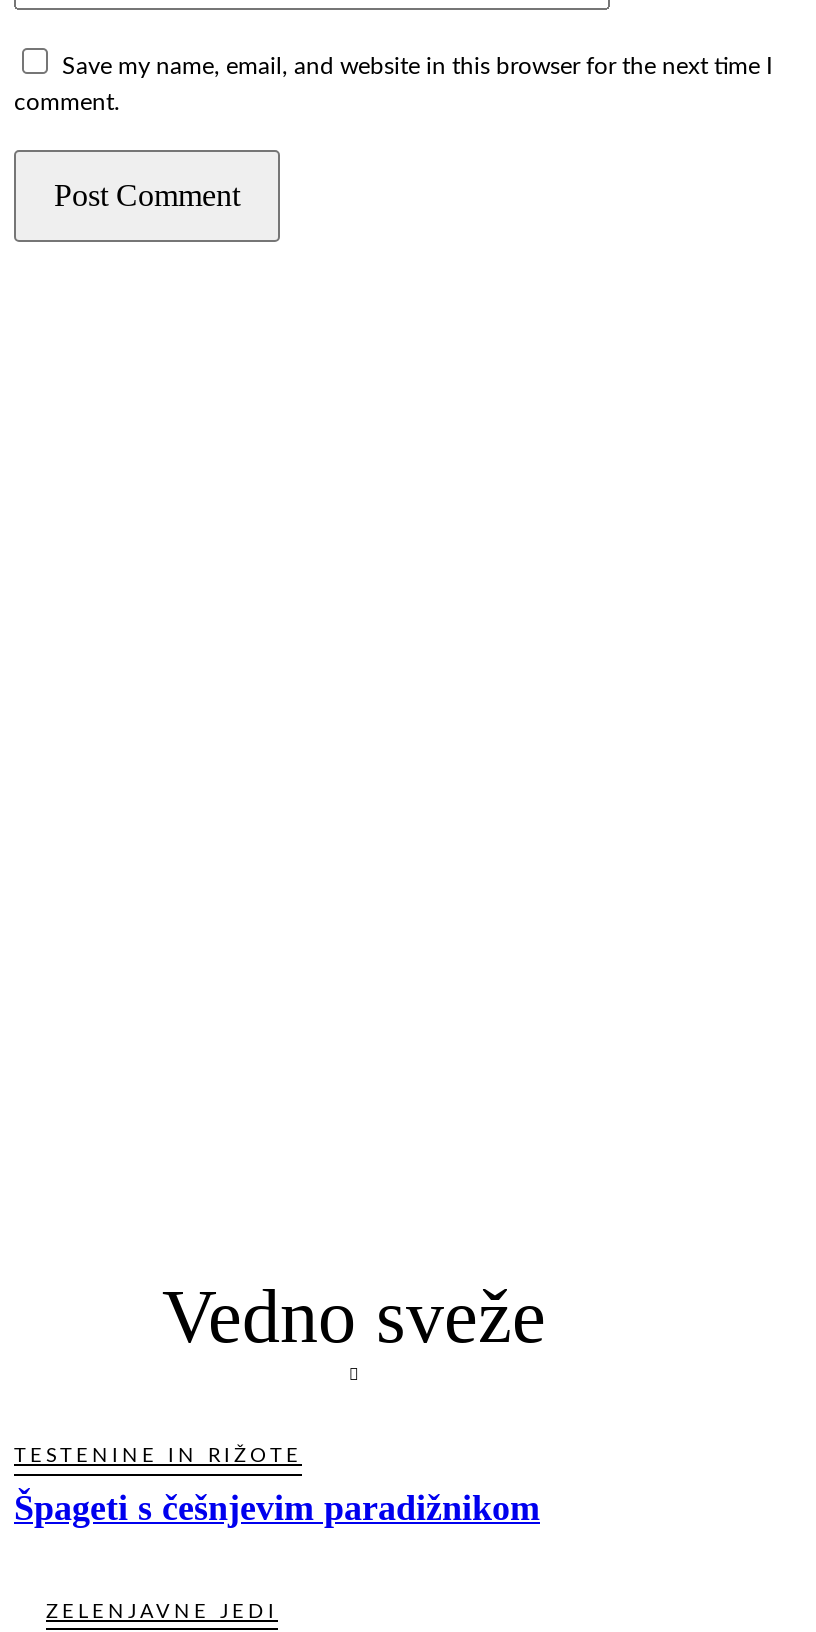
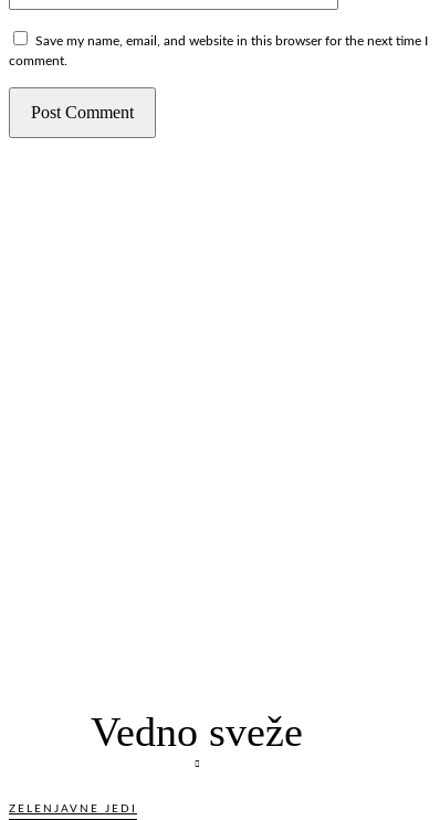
- TESTENINE IN RIŽOTE
- Špageti s češnjevim paradižnikom
